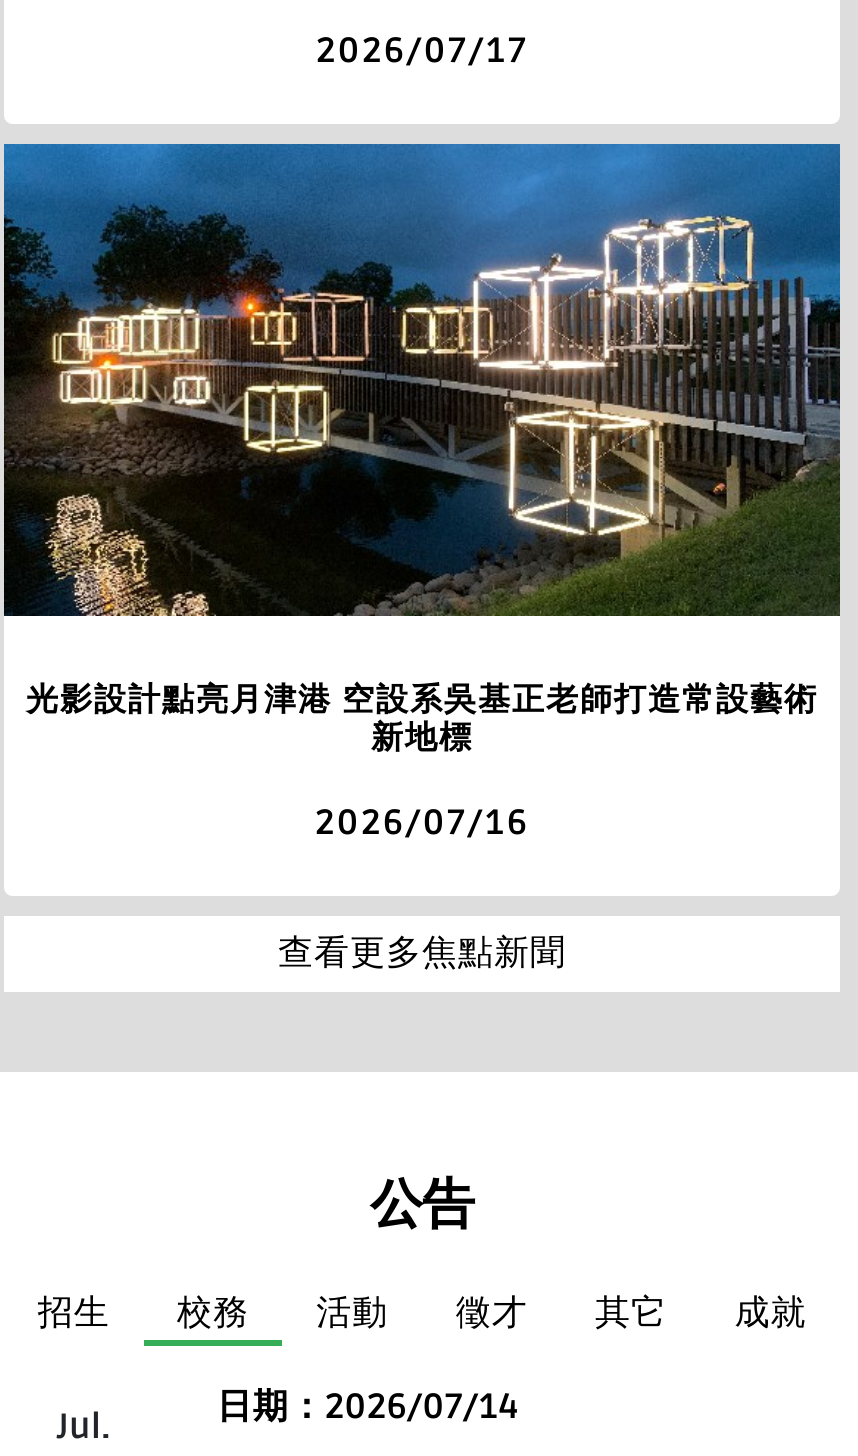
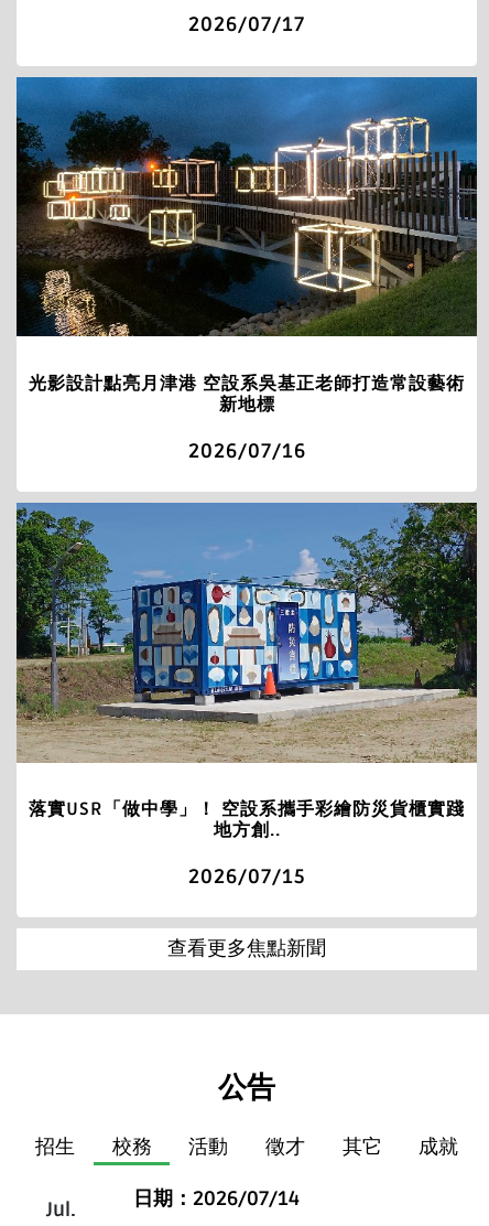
+ [image]
+ 落實USR「做中學」！ 空設系攜手彩繪防災貨櫃實踐
+ 地方創..
+ 2026/07/15
